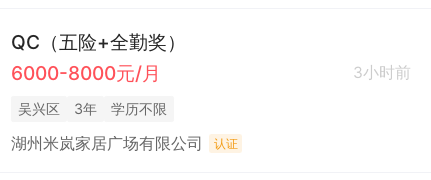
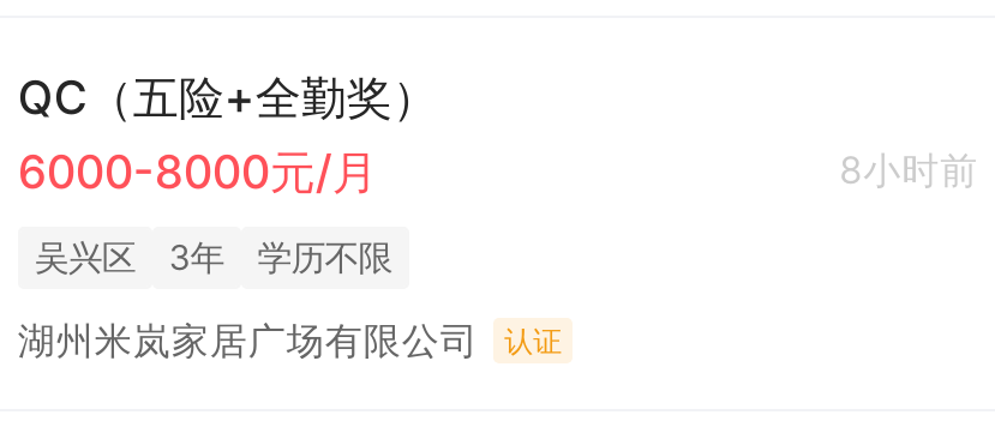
- 3小时前
+ 8小时前
